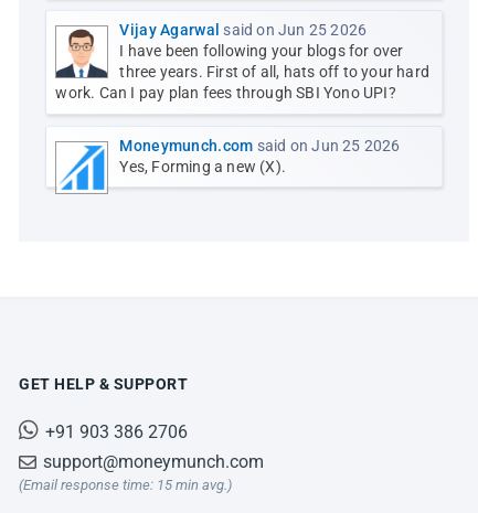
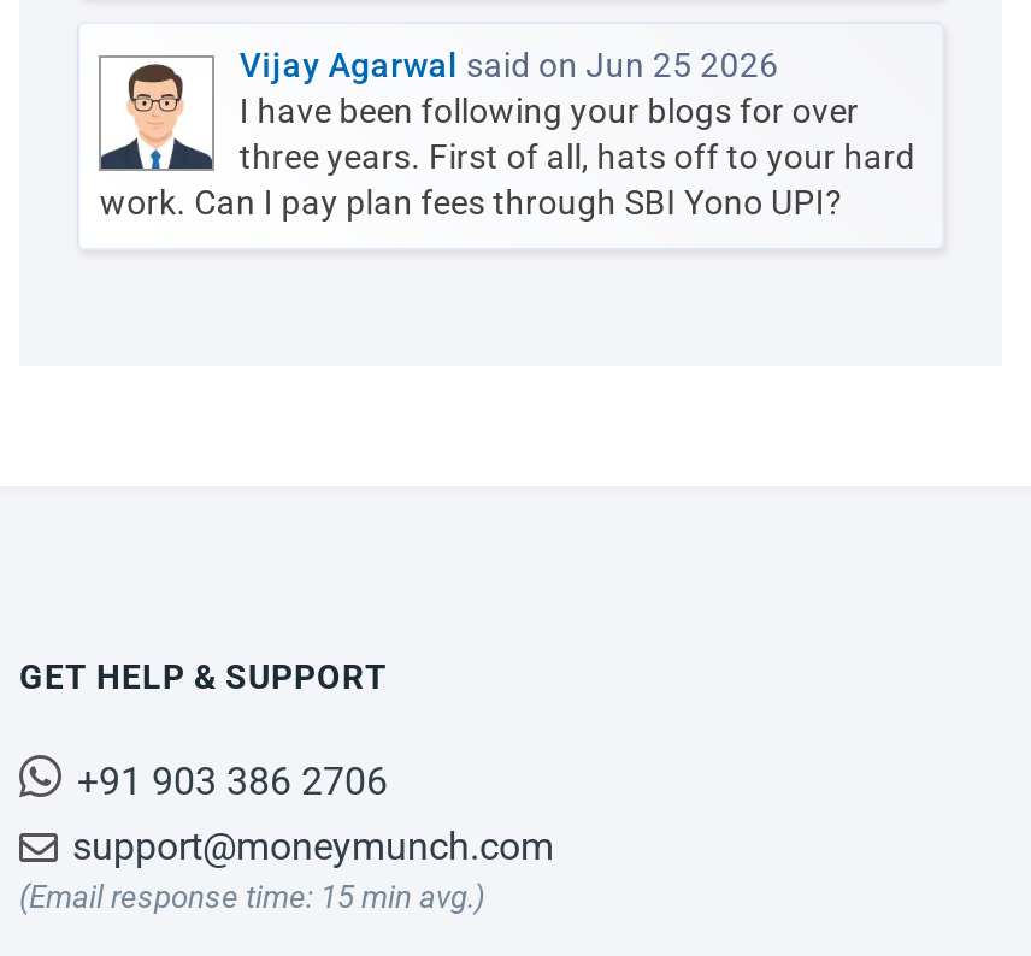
- [image]
- Moneymunch.com said on Jun 25 2026
- Yes, Forming a new (X).
